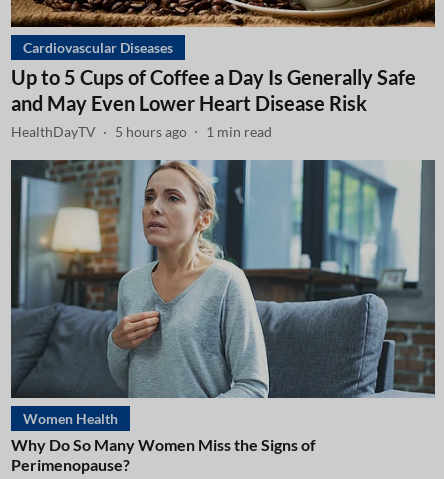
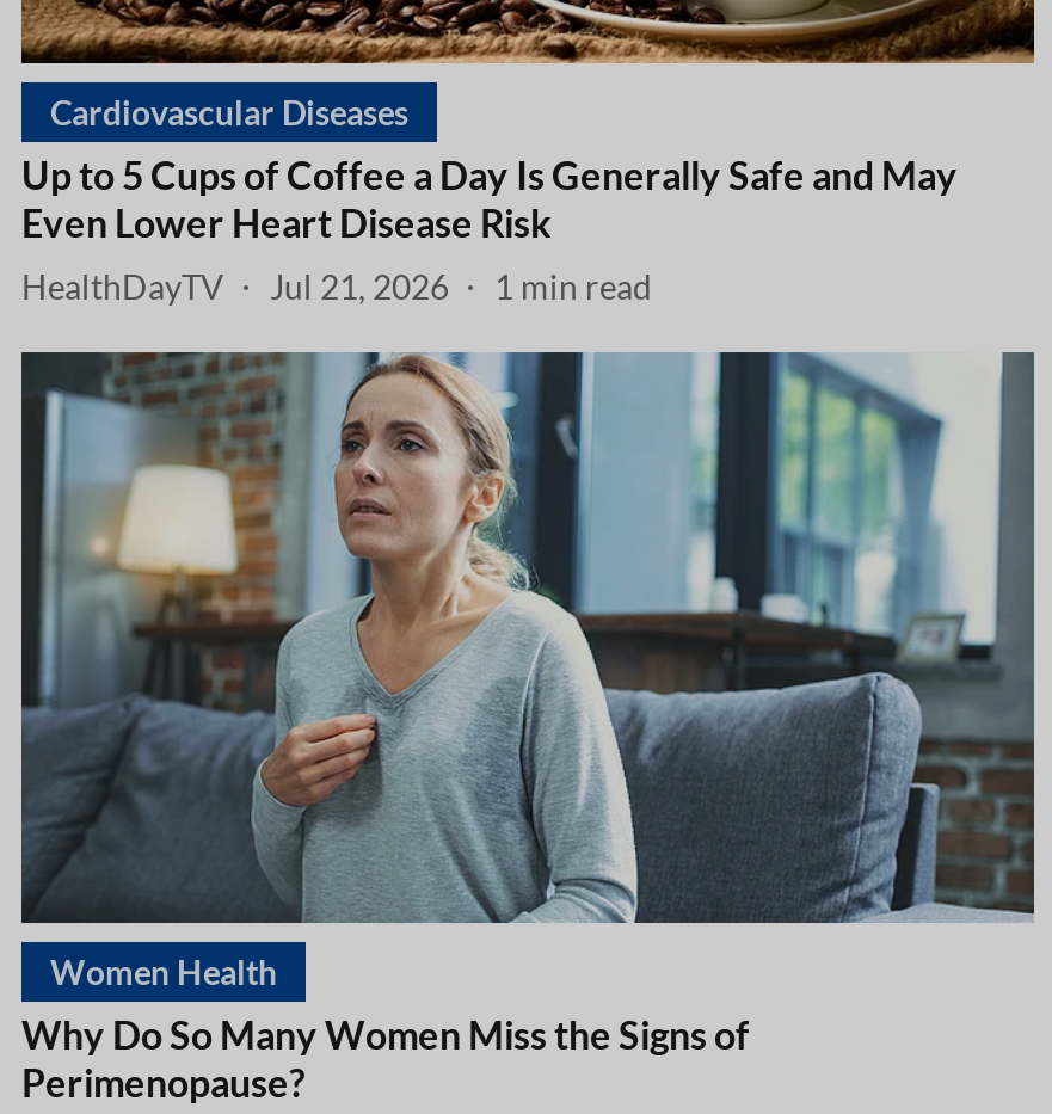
- HealthDayTV 5 hours ago 1 min read
+ HealthDayTV Jul 21, 2026 1 min read
